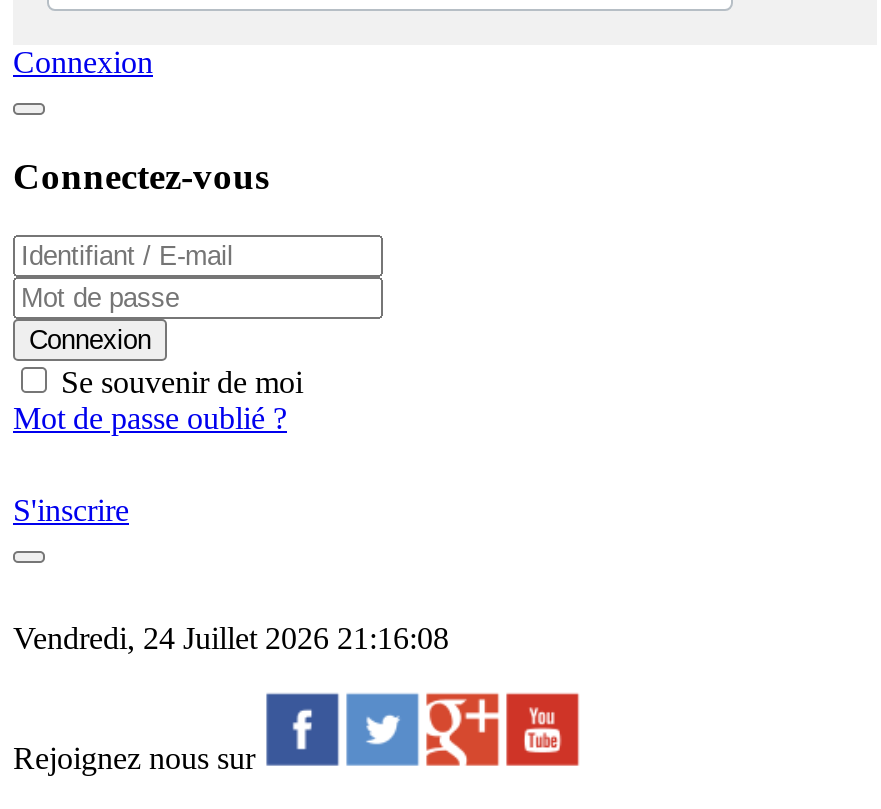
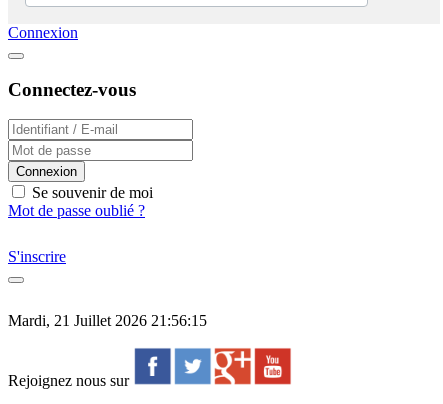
- Vendredi, 24 Juillet 2026 21:16:08
+ Mardi, 21 Juillet 2026 21:56:15
